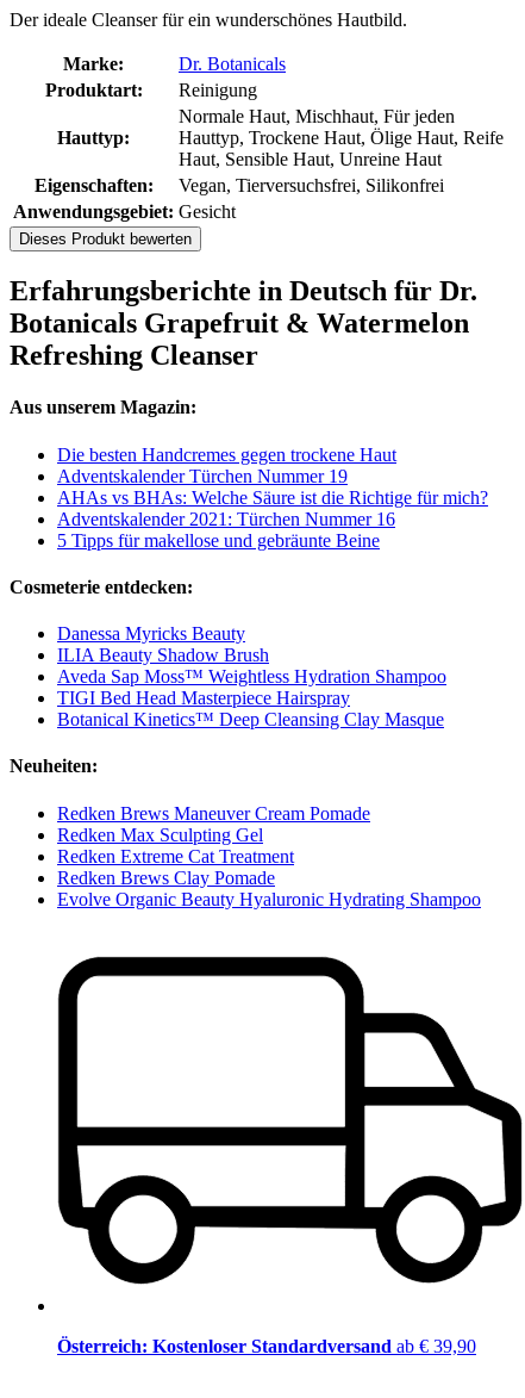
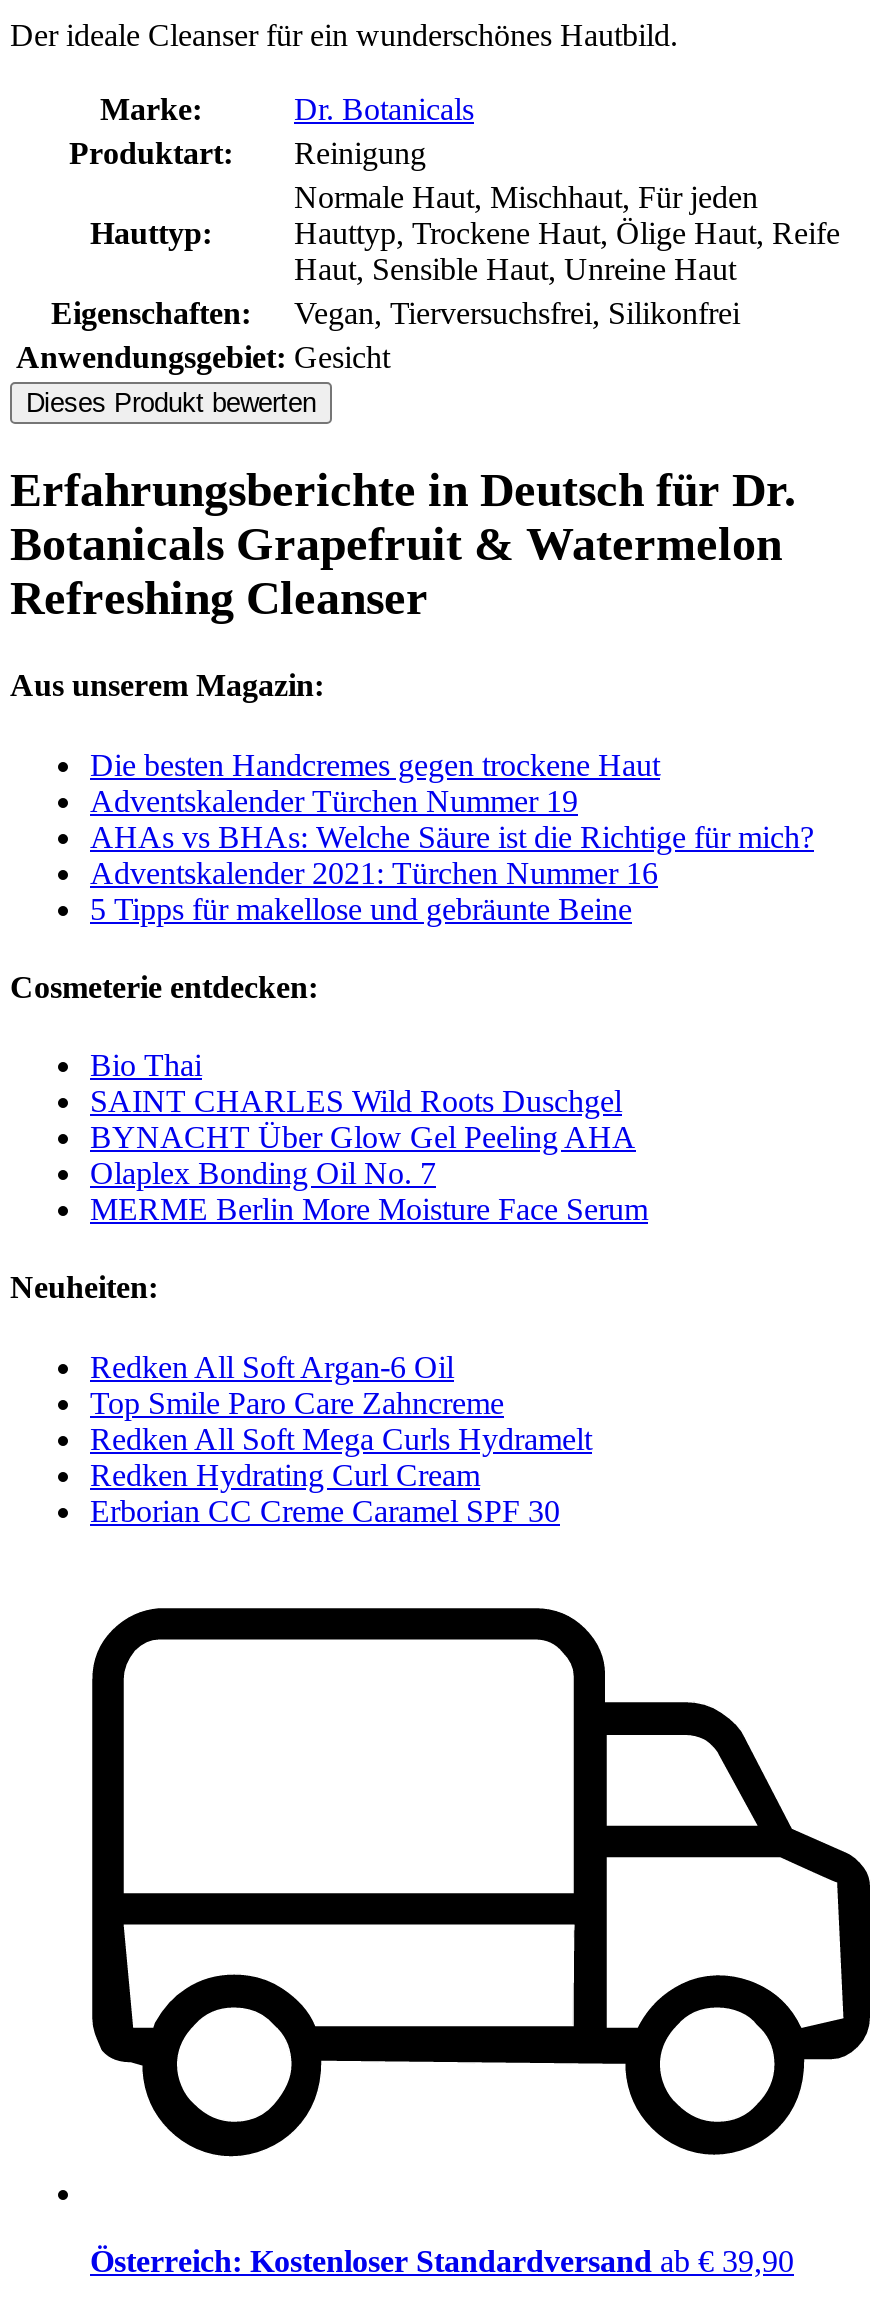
- Danessa Myricks Beauty
- ILIA Beauty Shadow Brush
- Aveda Sap Moss™ Weightless Hydration Shampoo
- TIGI Bed Head Masterpiece Hairspray
- Botanical Kinetics™ Deep Cleansing Clay Masque
+ Bio Thai
+ SAINT CHARLES Wild Roots Duschgel
+ BYNACHT Über Glow Gel Peeling AHA
+ Olaplex Bonding Oil No. 7
+ MERME Berlin More Moisture Face Serum

- Redken Brews Maneuver Cream Pomade
- Redken Max Sculpting Gel
- Redken Extreme Cat Treatment
- Redken Brews Clay Pomade
- Evolve Organic Beauty Hyaluronic Hydrating Shampoo
+ Redken All Soft Argan-6 Oil
+ Top Smile Paro Care Zahncreme
+ Redken All Soft Mega Curls Hydramelt
+ Redken Hydrating Curl Cream
+ Erborian CC Creme Caramel SPF 30
